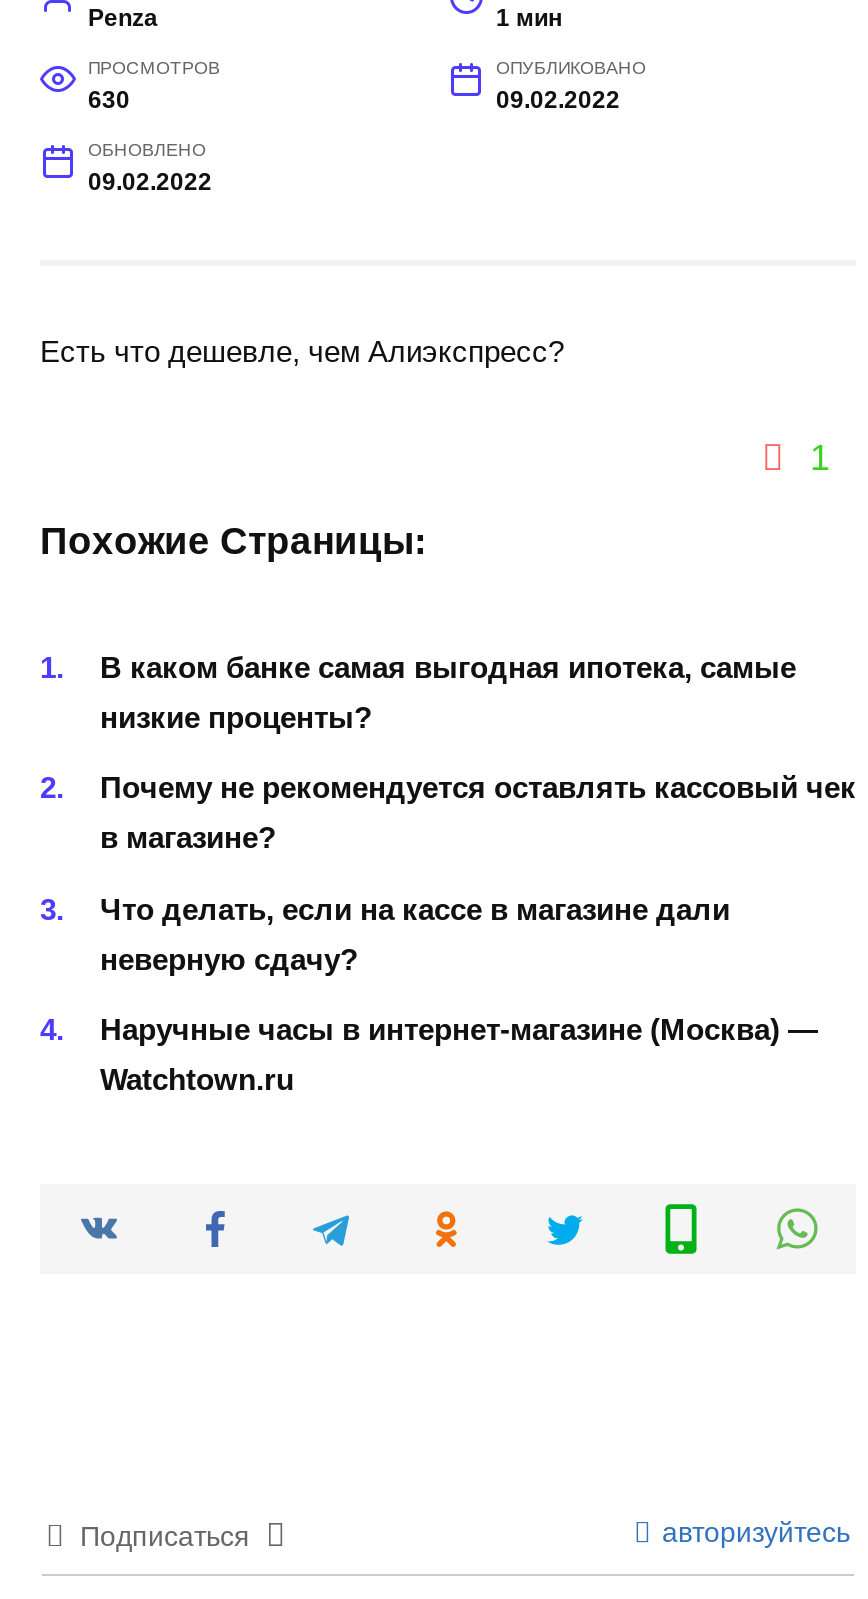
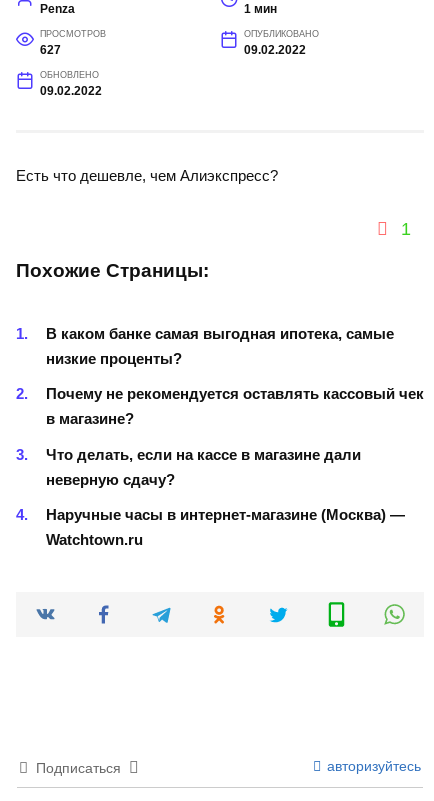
- 630
+ 627
